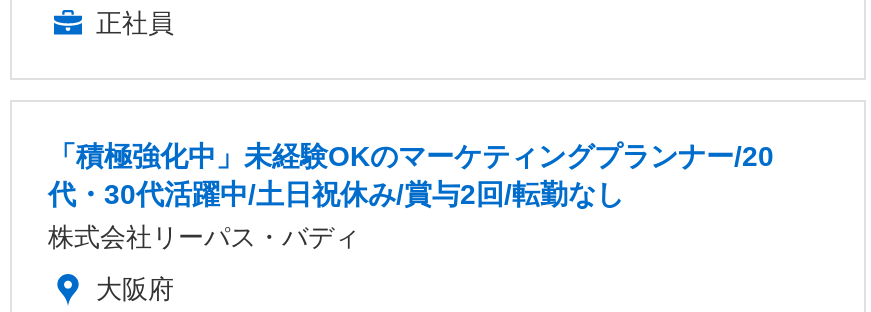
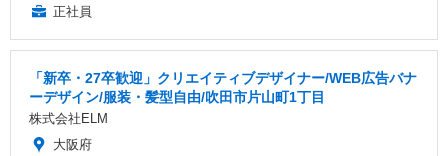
- 「積極強化中」未経験OKのマーケティングプランナー/20
- 代・30代活躍中/土日祝休み/賞与2回/転勤なし
- 株式会社リーパス・バディ
+ 「新卒・27卒歓迎」クリエイティブデザイナー/WEB広告バナ
+ ーデザイン/服装・髪型自由/吹田市片山町1丁目
+ 株式会社ELM
